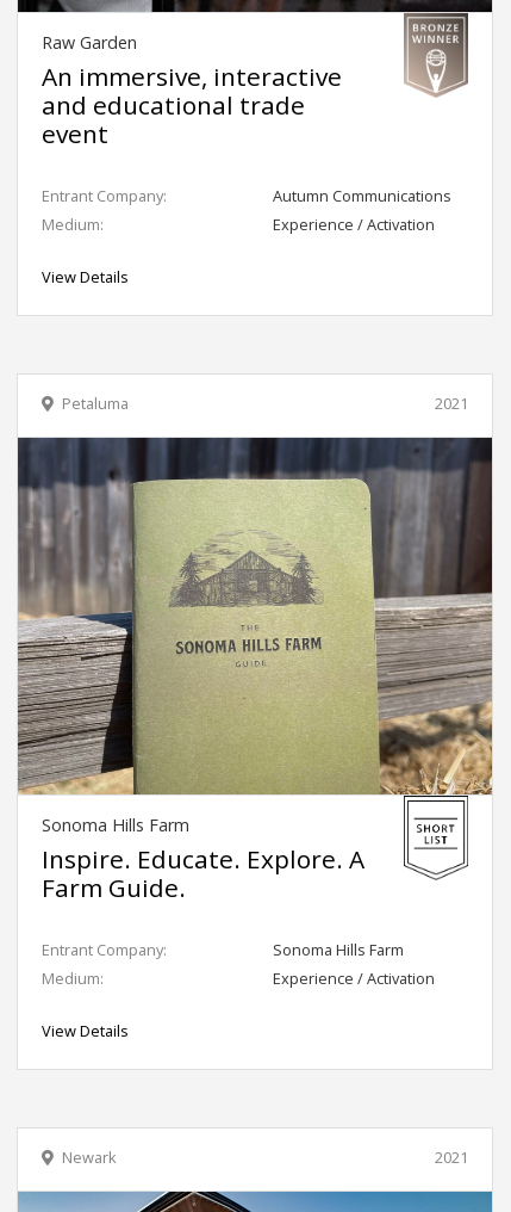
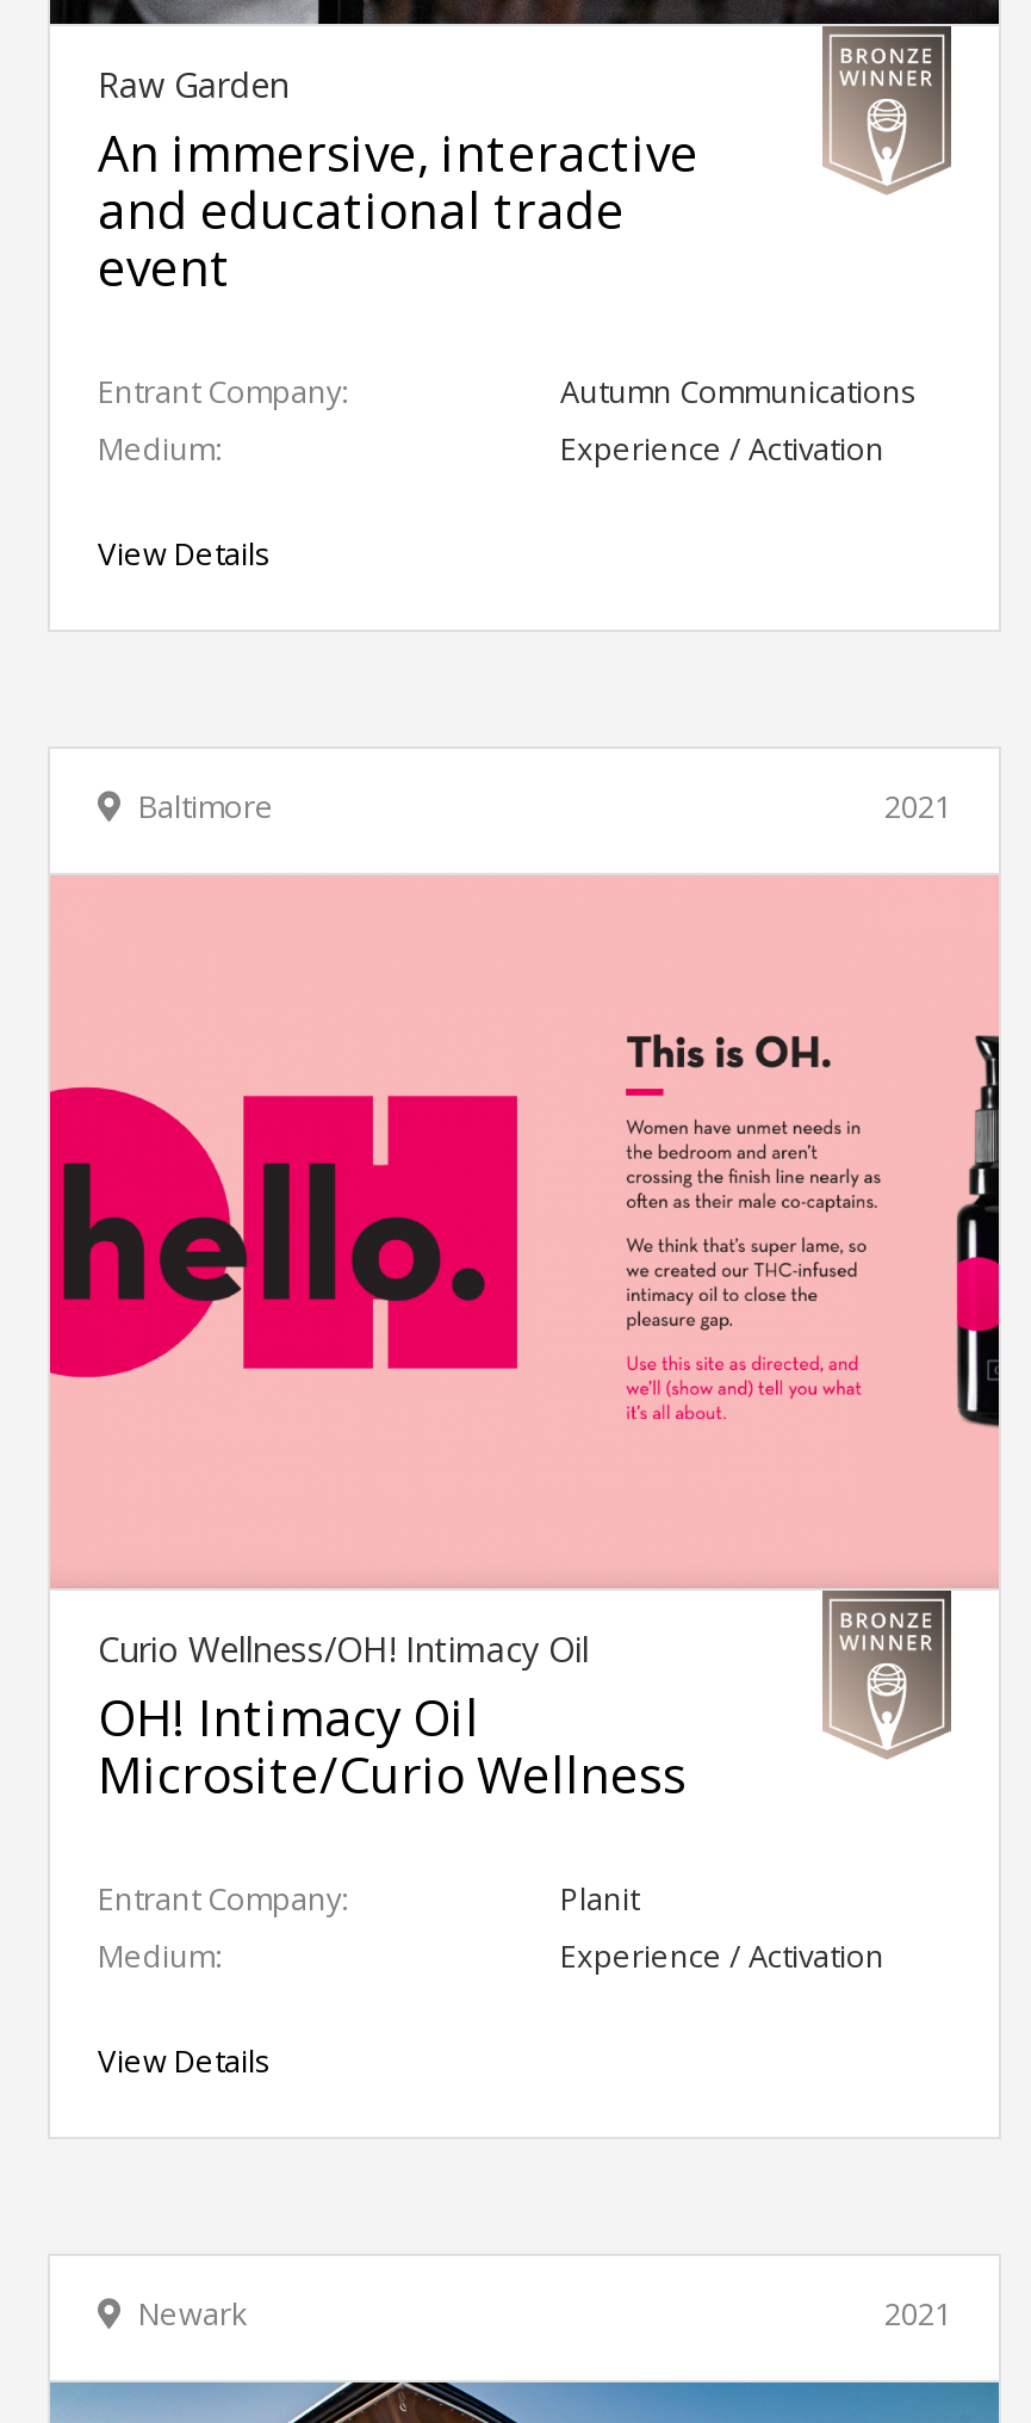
- Petaluma
+ Baltimore

- [image]
- Sonoma Hills Farm
- Inspire. Educate. Explore. A
- Farm Guide.
+ [image]
+ Curio Wellness/OH! Intimacy Oil
+ OH! Intimacy Oil
+ Microsite/Curio Wellness

- Sonoma Hills Farm
+ Planit
